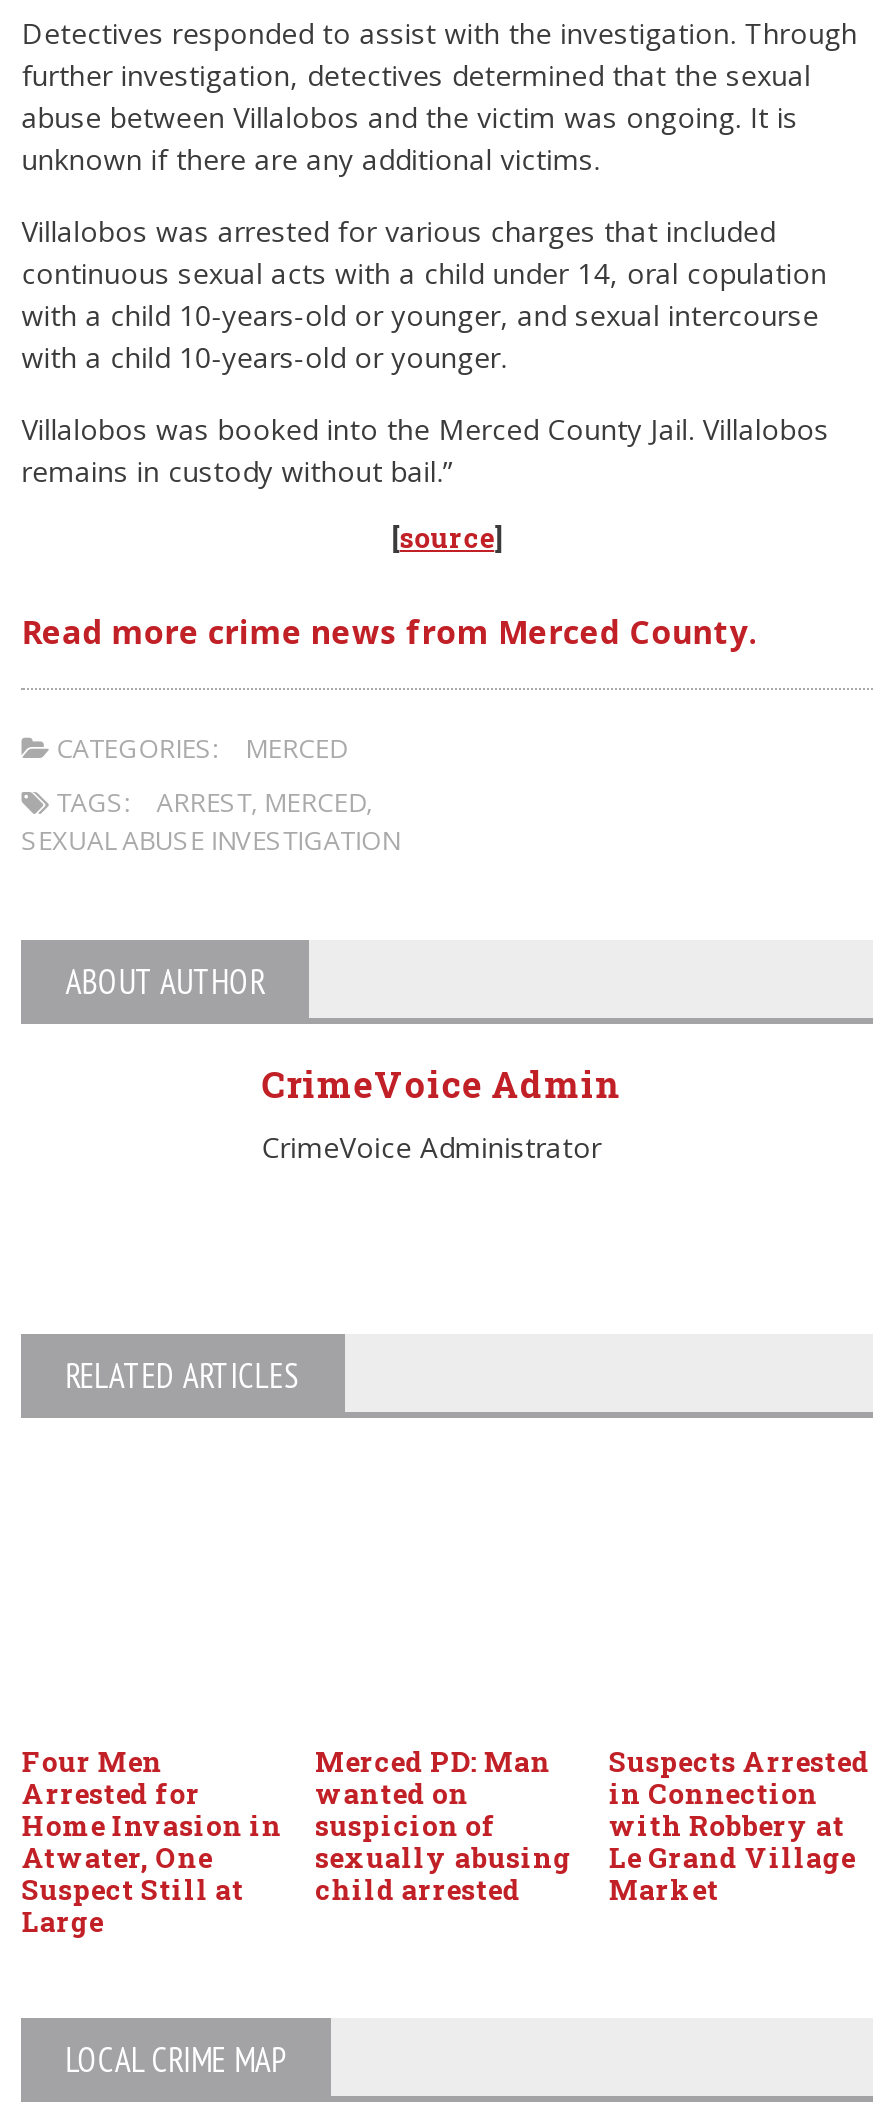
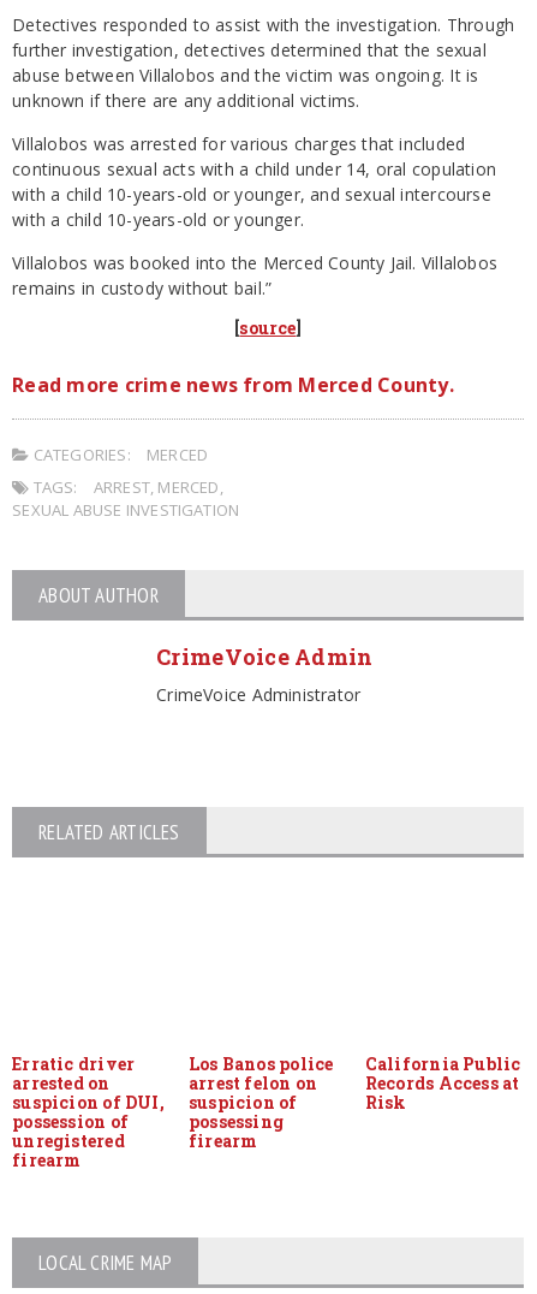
- Four Men
- Arrested for
- Home Invasion in
- Atwater, One
- Suspect Still at
- Large
+ Erratic driver
+ arrested on
+ suspicion of DUI,
+ possession of
+ unregistered
+ firearm

- Merced PD: Man
- wanted on
+ Los Banos police
+ arrest felon on

- Suspects Arrested
- in Connection
- with Robbery at
- Le Grand Village
- Market
+ California Public
+ Records Access at
+ Risk

- sexually abusing
- child arrested
+ possessing
+ firearm
